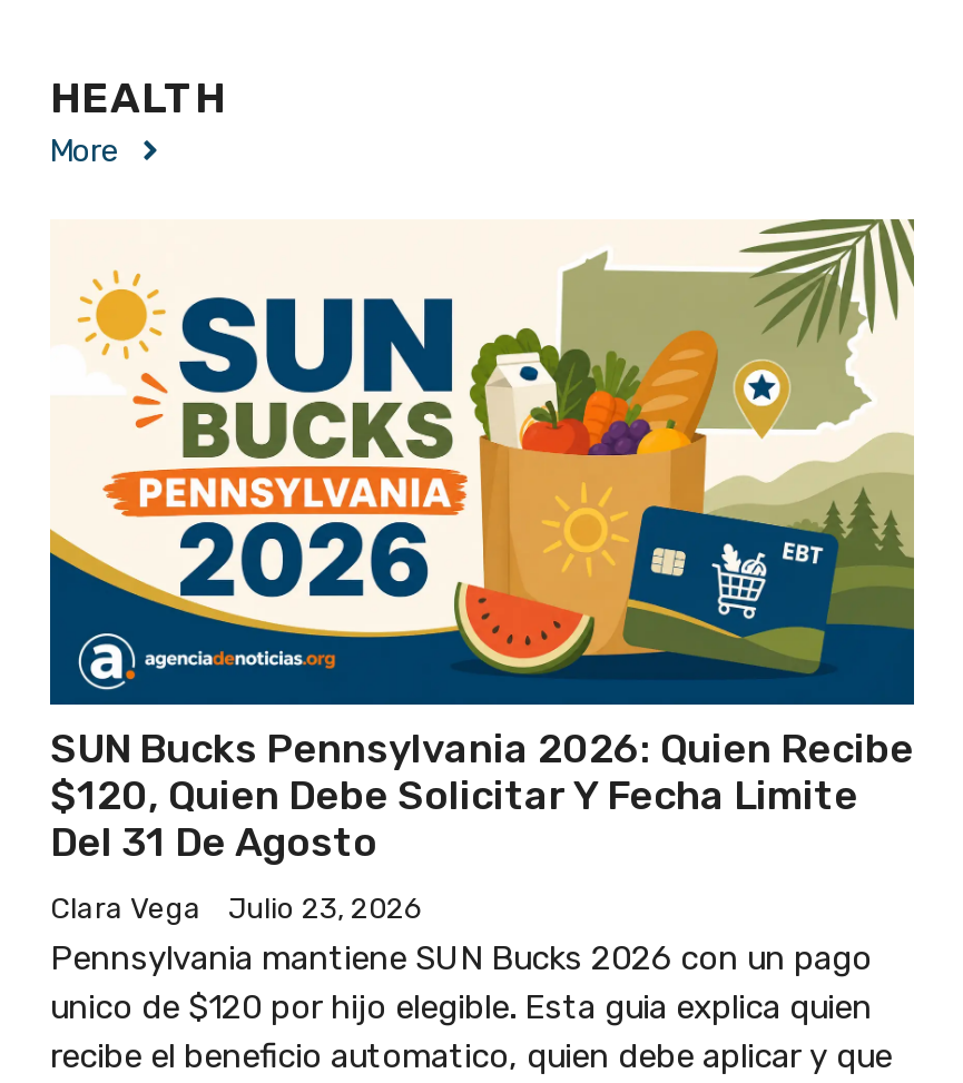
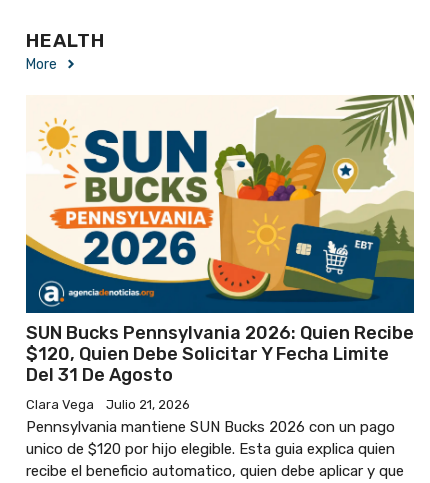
- Clara Vega Julio 23, 2026
+ Clara Vega Julio 21, 2026
